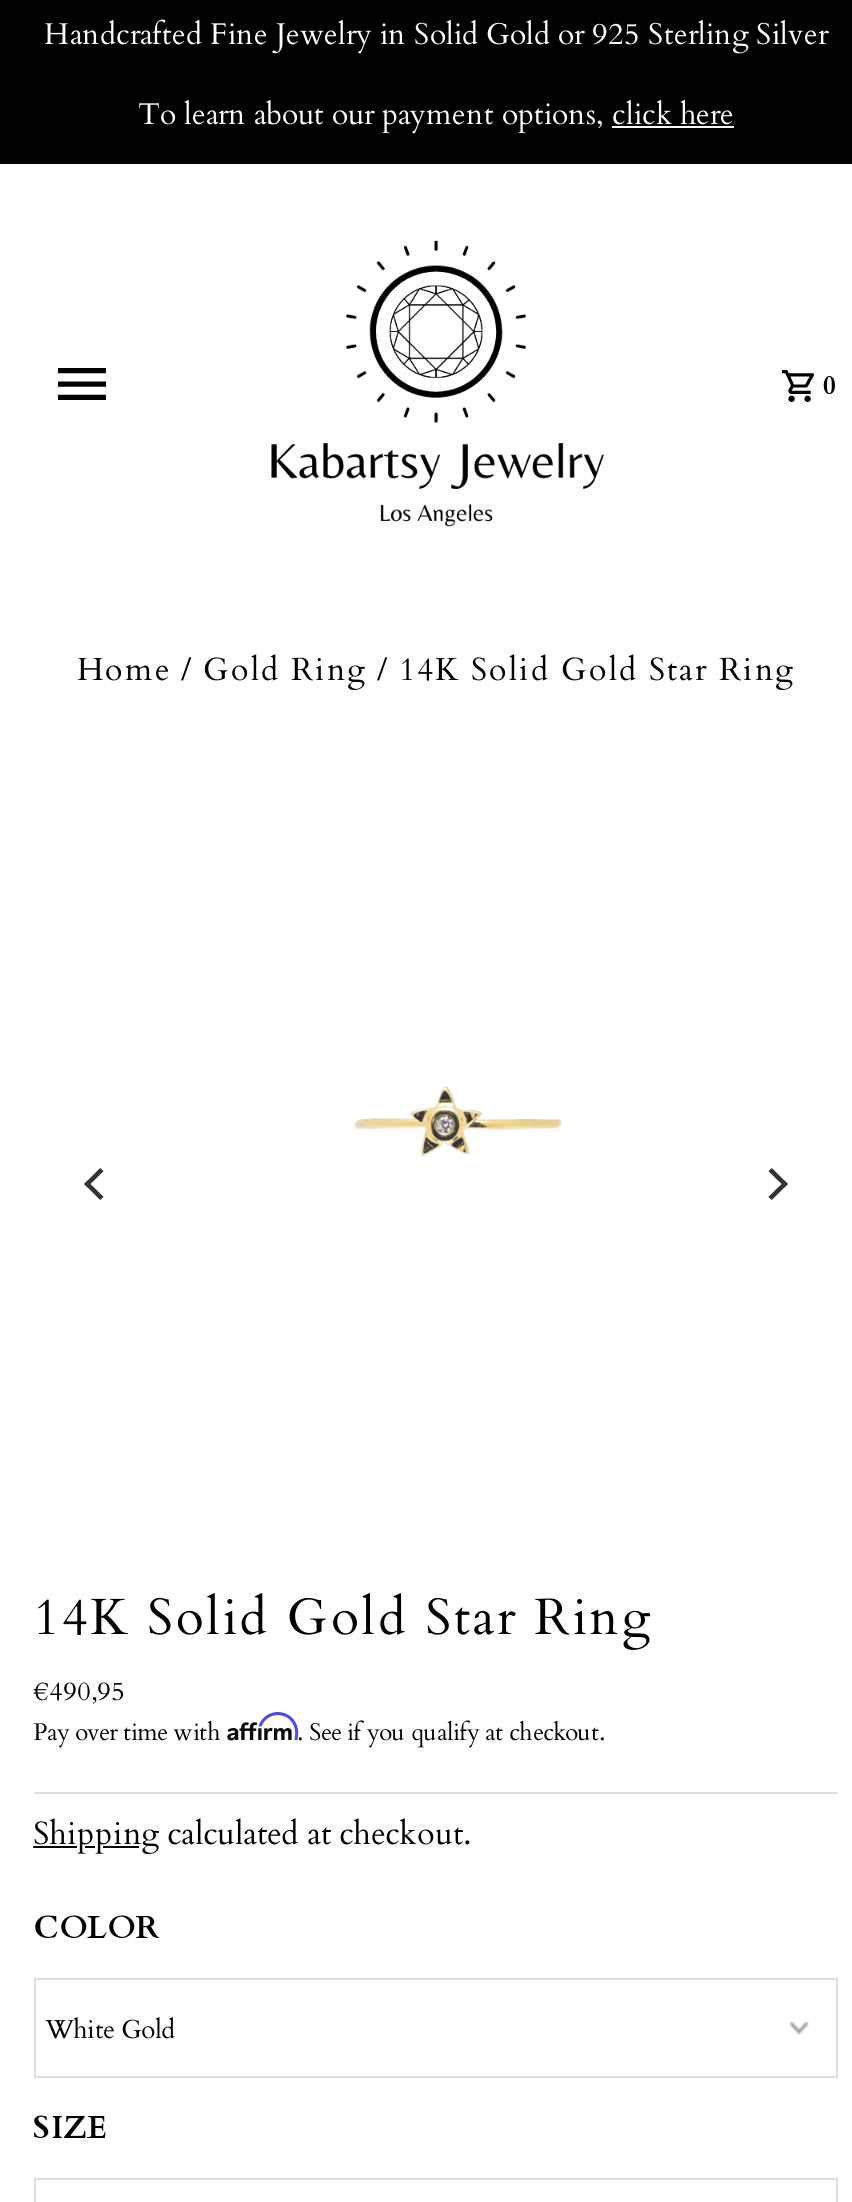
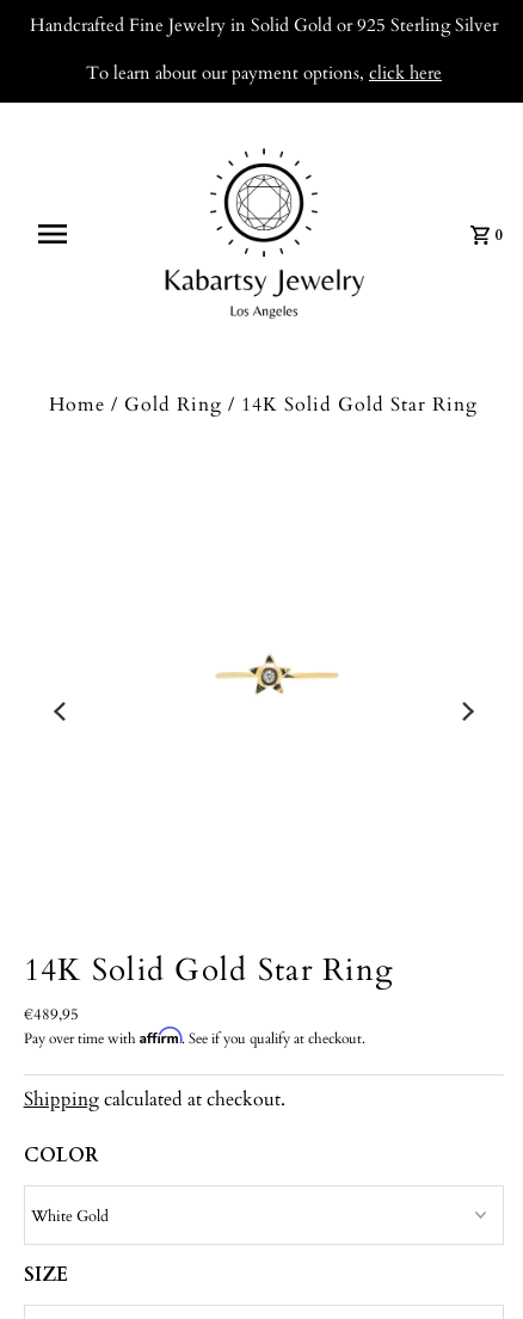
- €490,95
+ €489,95
